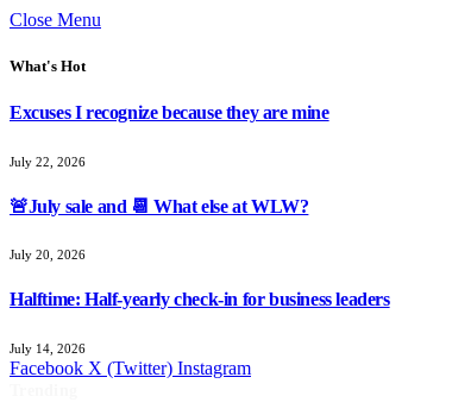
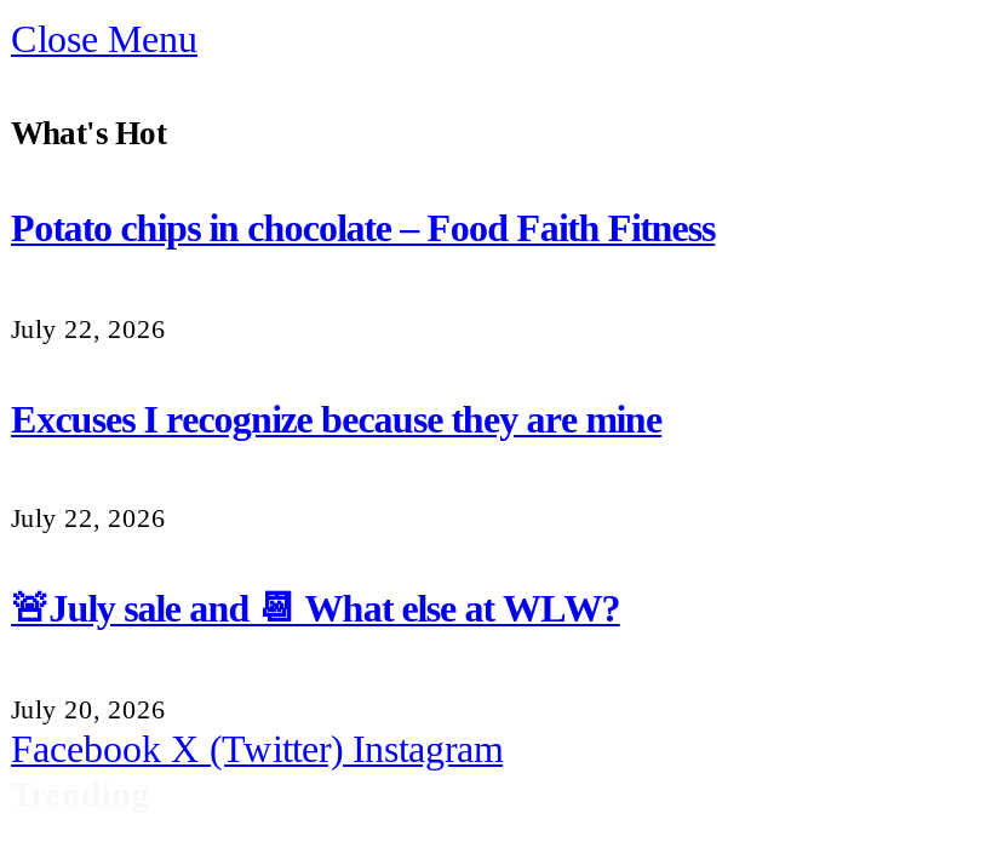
+ Potato chips in chocolate – Food Faith Fitness
+ July 22, 2026

moved down: Excuses I recognize because they are mine | July 22, 2026 | July 20, 2026

- Halftime: Half-yearly check-in for business leaders
- July 14, 2026
